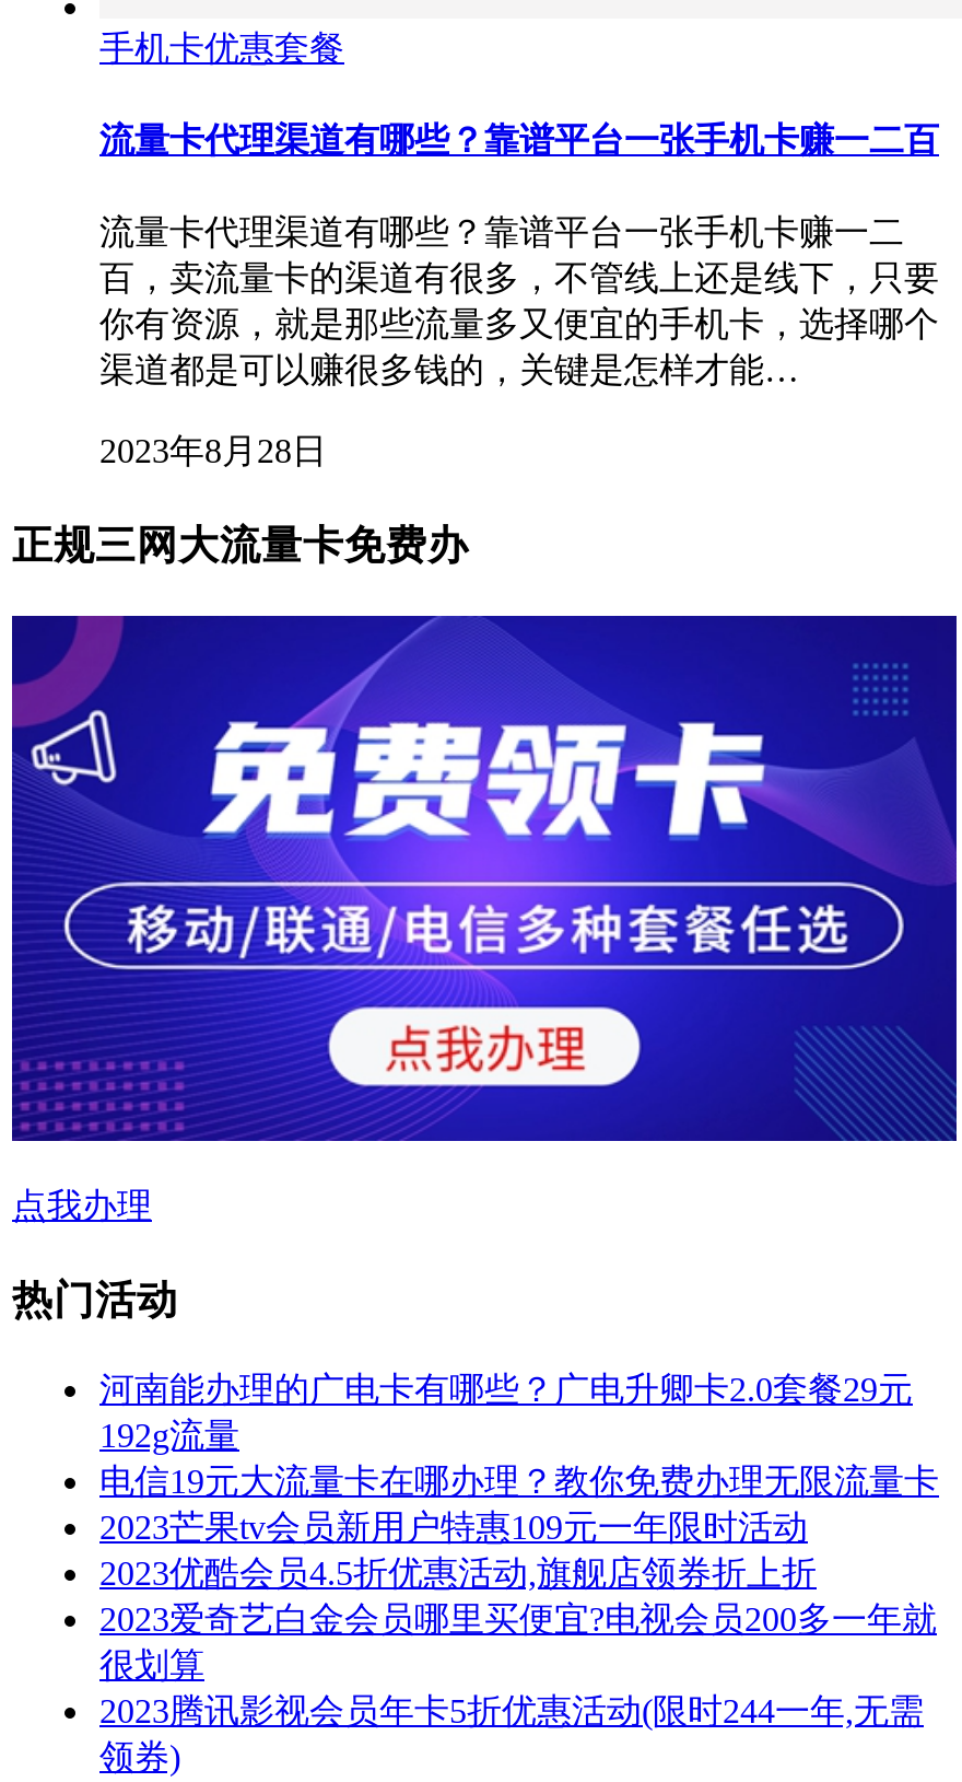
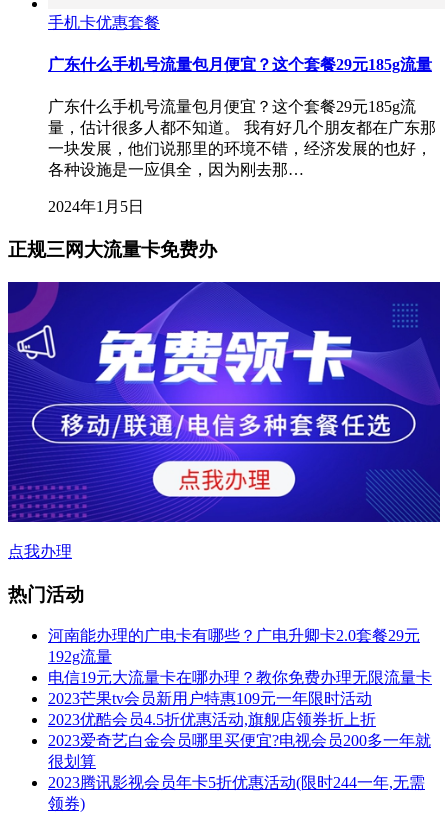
- 流量卡代理渠道有哪些？靠谱平台一张手机卡赚一二百
+ 广东什么手机号流量包月便宜？这个套餐29元185g流量

- 流量卡代理渠道有哪些？靠谱平台一张手机卡赚一二
- 百，卖流量卡的渠道有很多，不管线上还是线下，只要
- 你有资源，就是那些流量多又便宜的手机卡，选择哪个
- 渠道都是可以赚很多钱的，关键是怎样才能…
+ 广东什么手机号流量包月便宜？这个套餐29元185g流
+ 量，估计很多人都不知道。 我有好几个朋友都在广东那
+ 一块发展，他们说那里的环境不错，经济发展的也好，
+ 各种设施是一应俱全，因为刚去那…

- 2023年8月28日
+ 2024年1月5日
